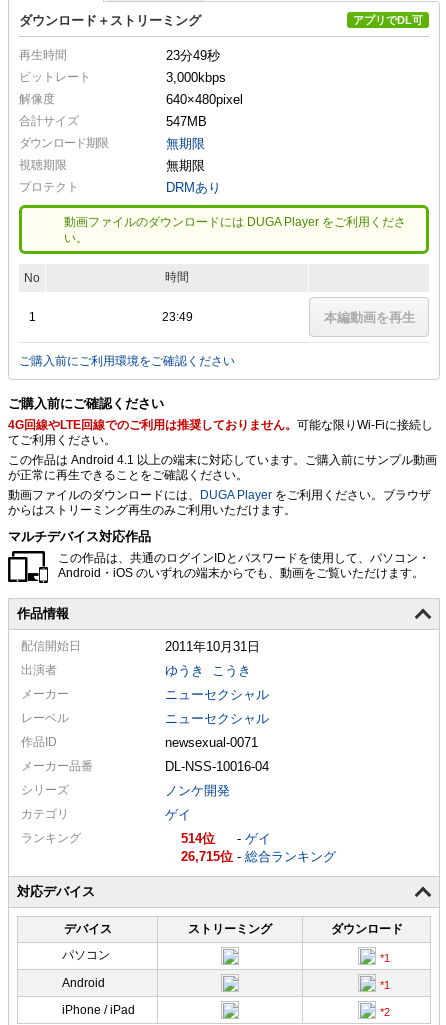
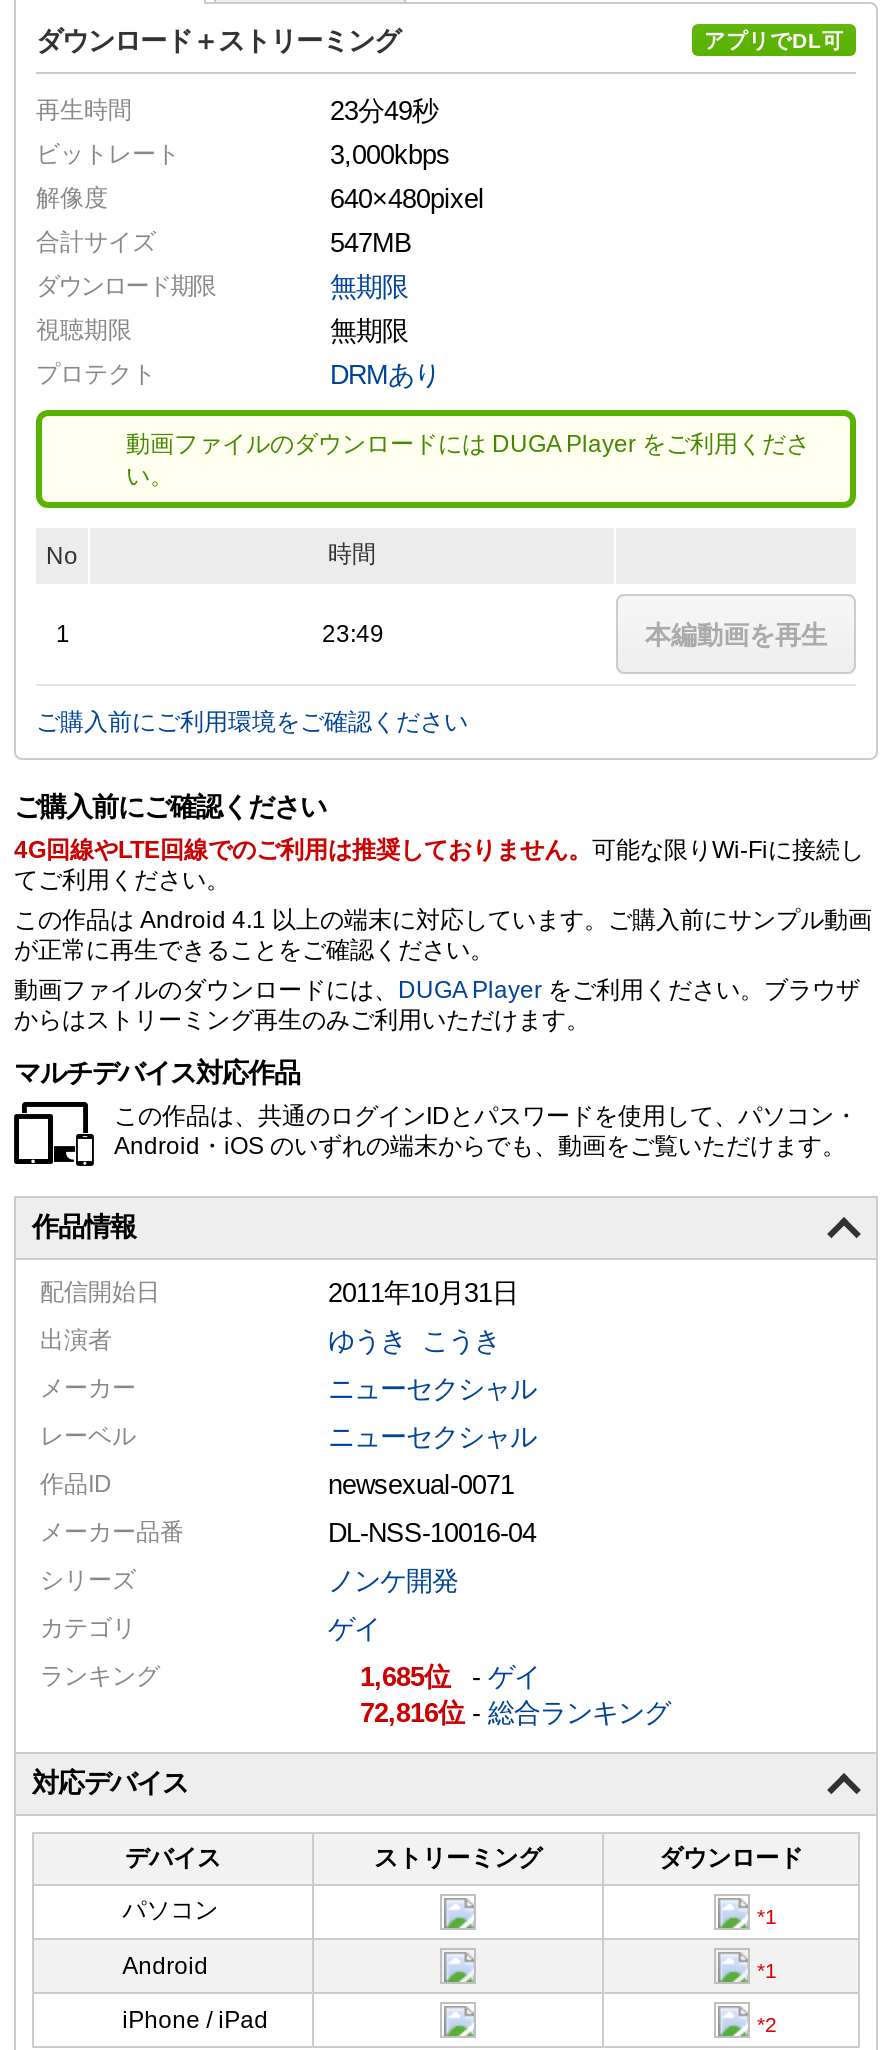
- 514
+ 1,685

- 26,715 -総合ランキング
+ 72,816 -総合ランキング
